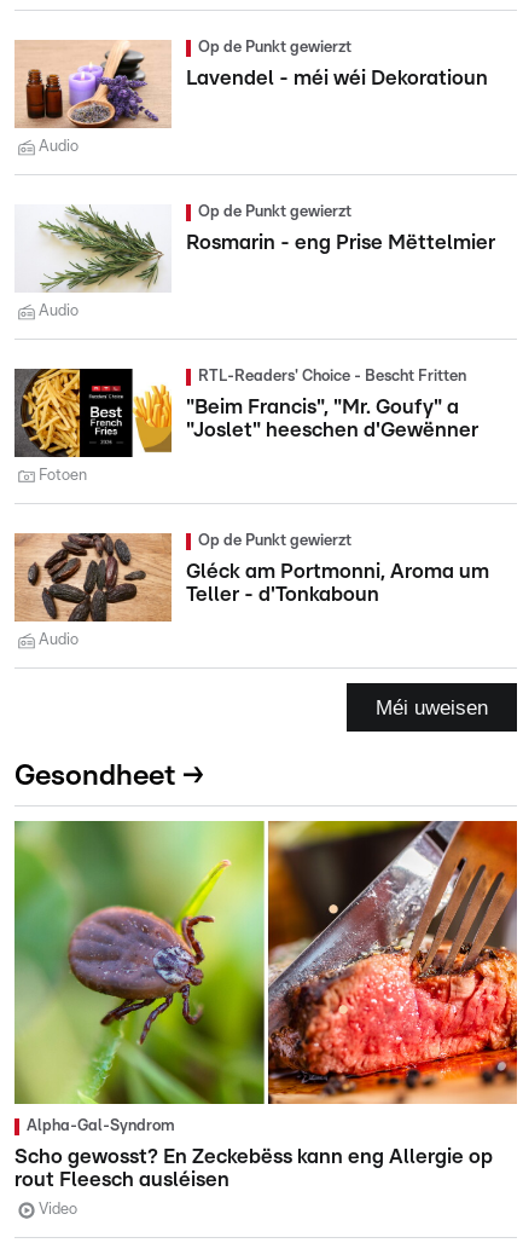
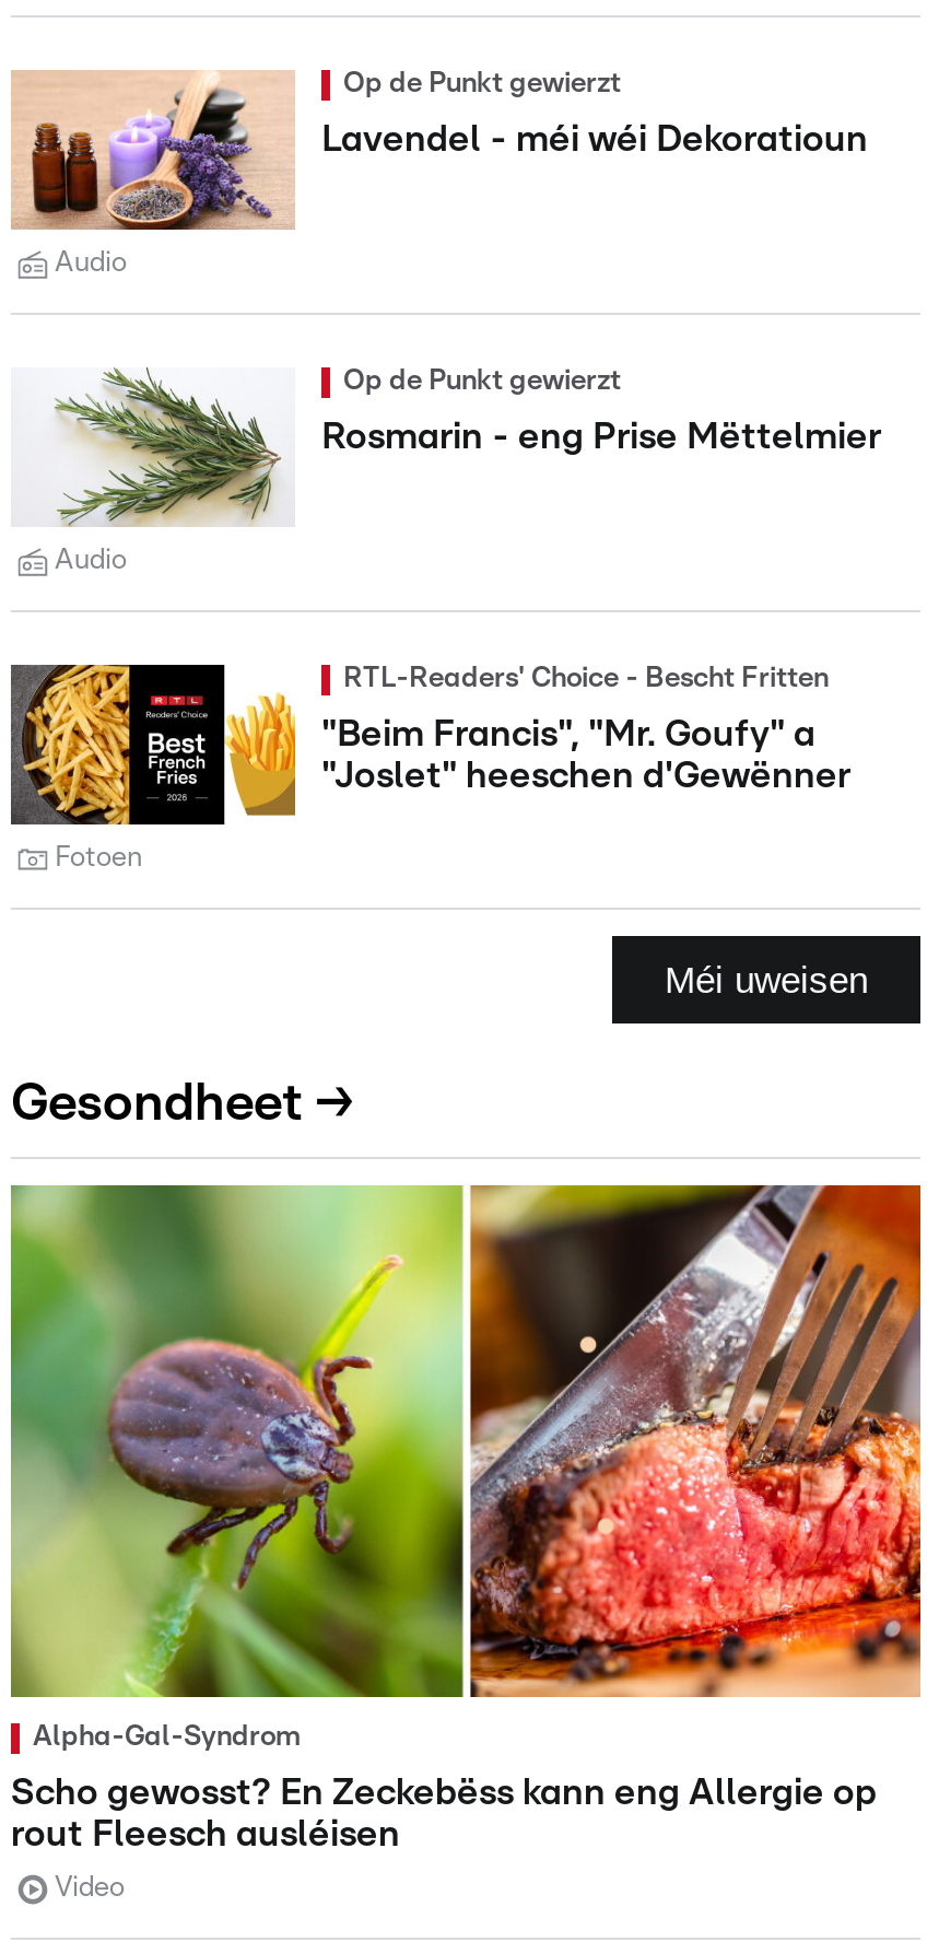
- [image]
- Op de Punkt gewierzt
- Gléck am Portmonni, Aroma um
- Teller - d'Tonkaboun
- Audio
